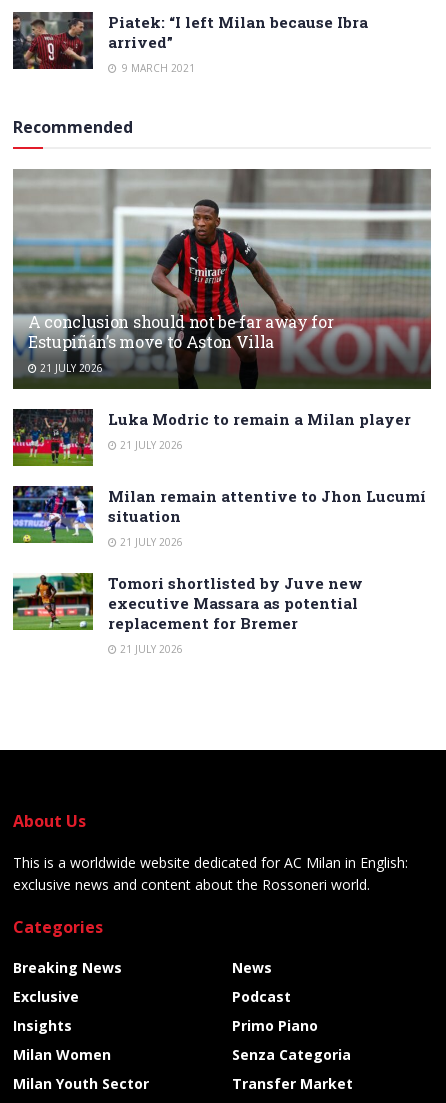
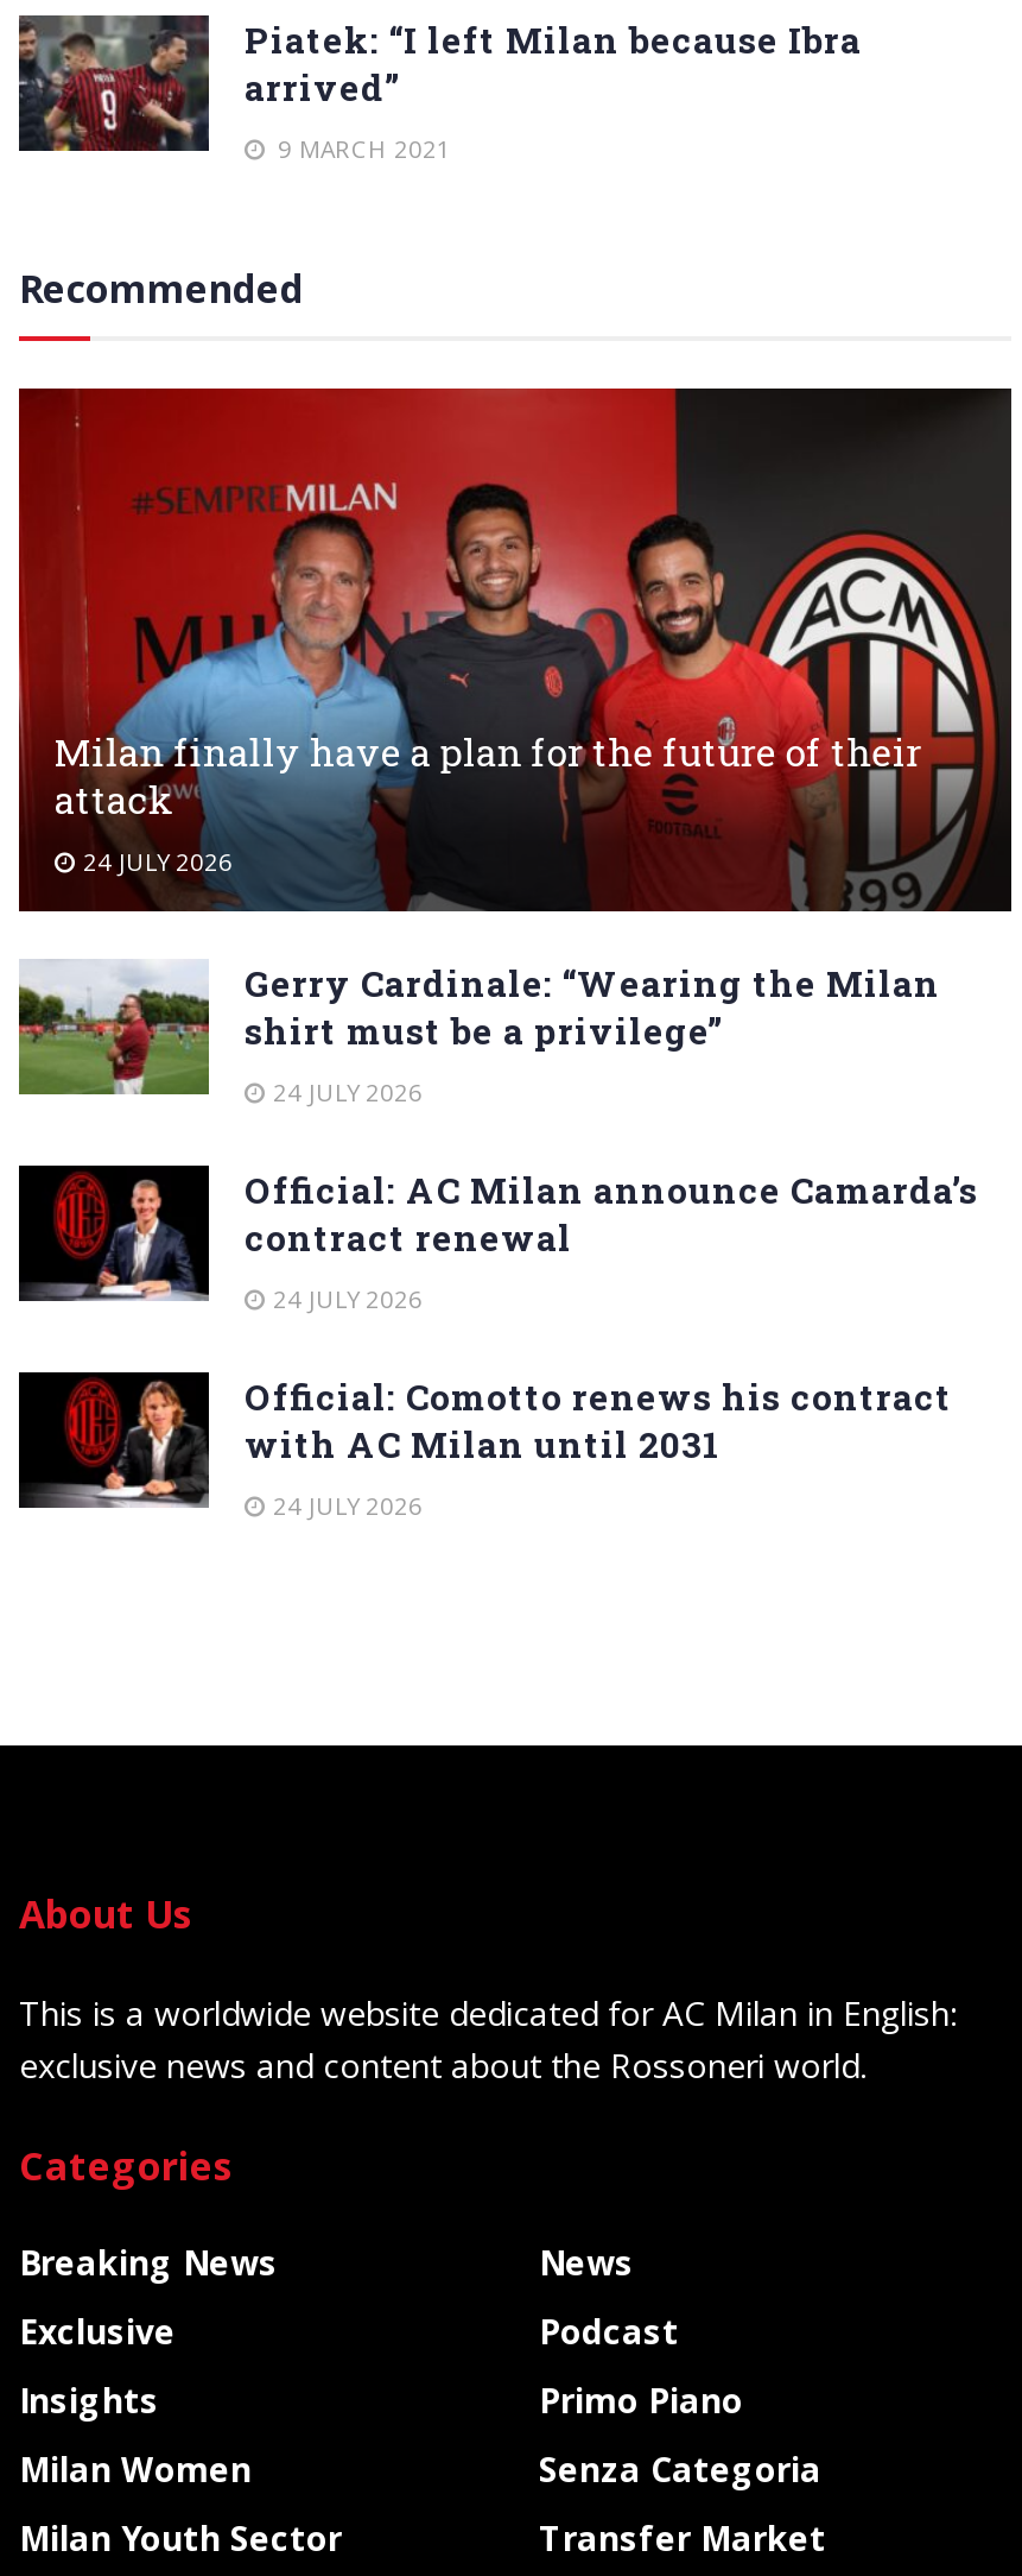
- [image]
- A conclusion should not be far away for
- Estupiñán’s move to Aston Villa
- 21 JULY 2026
+ [image]
+ Milan finally have a plan for the future of their
+ attack
+ 24 JULY 2026

- [image]
- Luka Modric to remain a Milan player
- 21 JULY 2026
+ [image]
+ Gerry Cardinale: “Wearing the Milan
+ shirt must be a privilege”
+ 24 JULY 2026

- [image]
- Milan remain attentive to Jhon Lucumí
- situation
- 21 JULY 2026
+ [image]
+ Official: AC Milan announce Camarda’s
+ contract renewal
+ 24 JULY 2026

- [image]
- Tomori shortlisted by Juve new
- executive Massara as potential
- replacement for Bremer
- 21 JULY 2026
+ [image]
+ Official: Comotto renews his contract
+ with AC Milan until 2031
+ 24 JULY 2026
